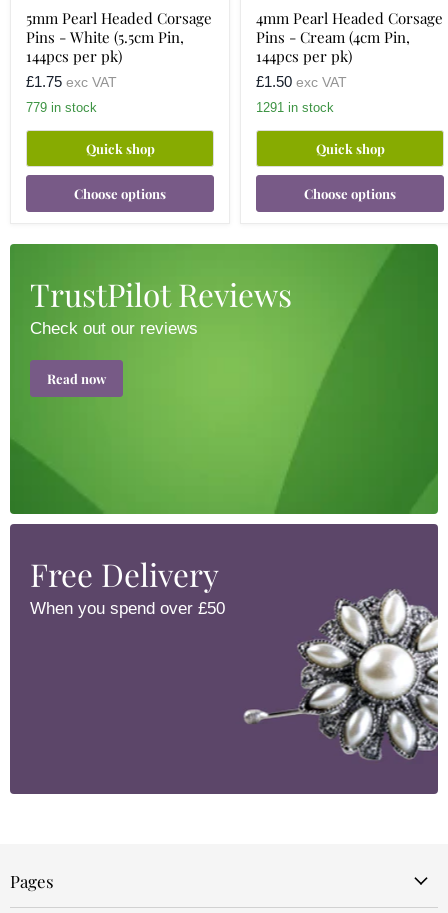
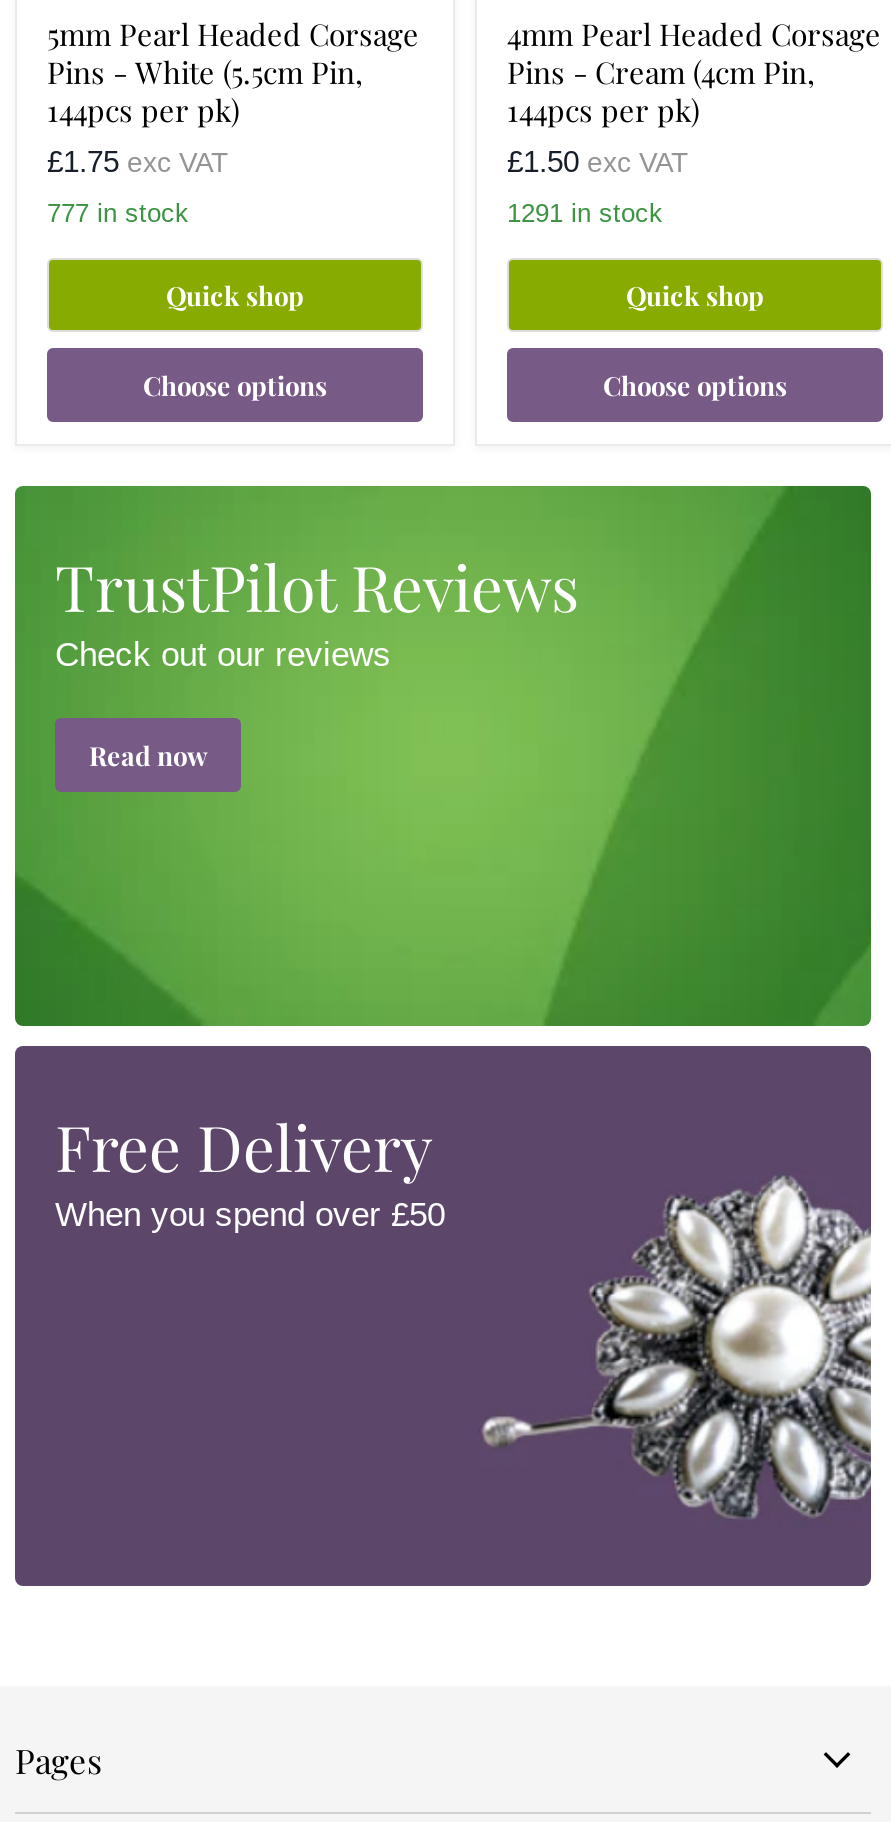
- 779 in stock
+ 777 in stock
